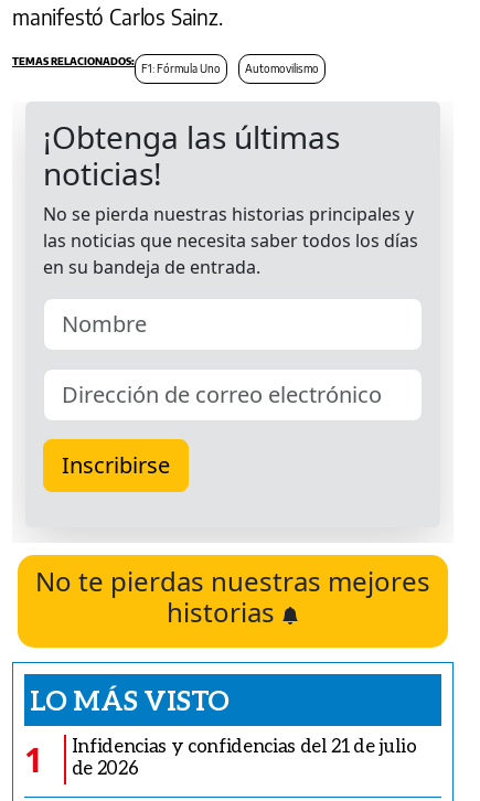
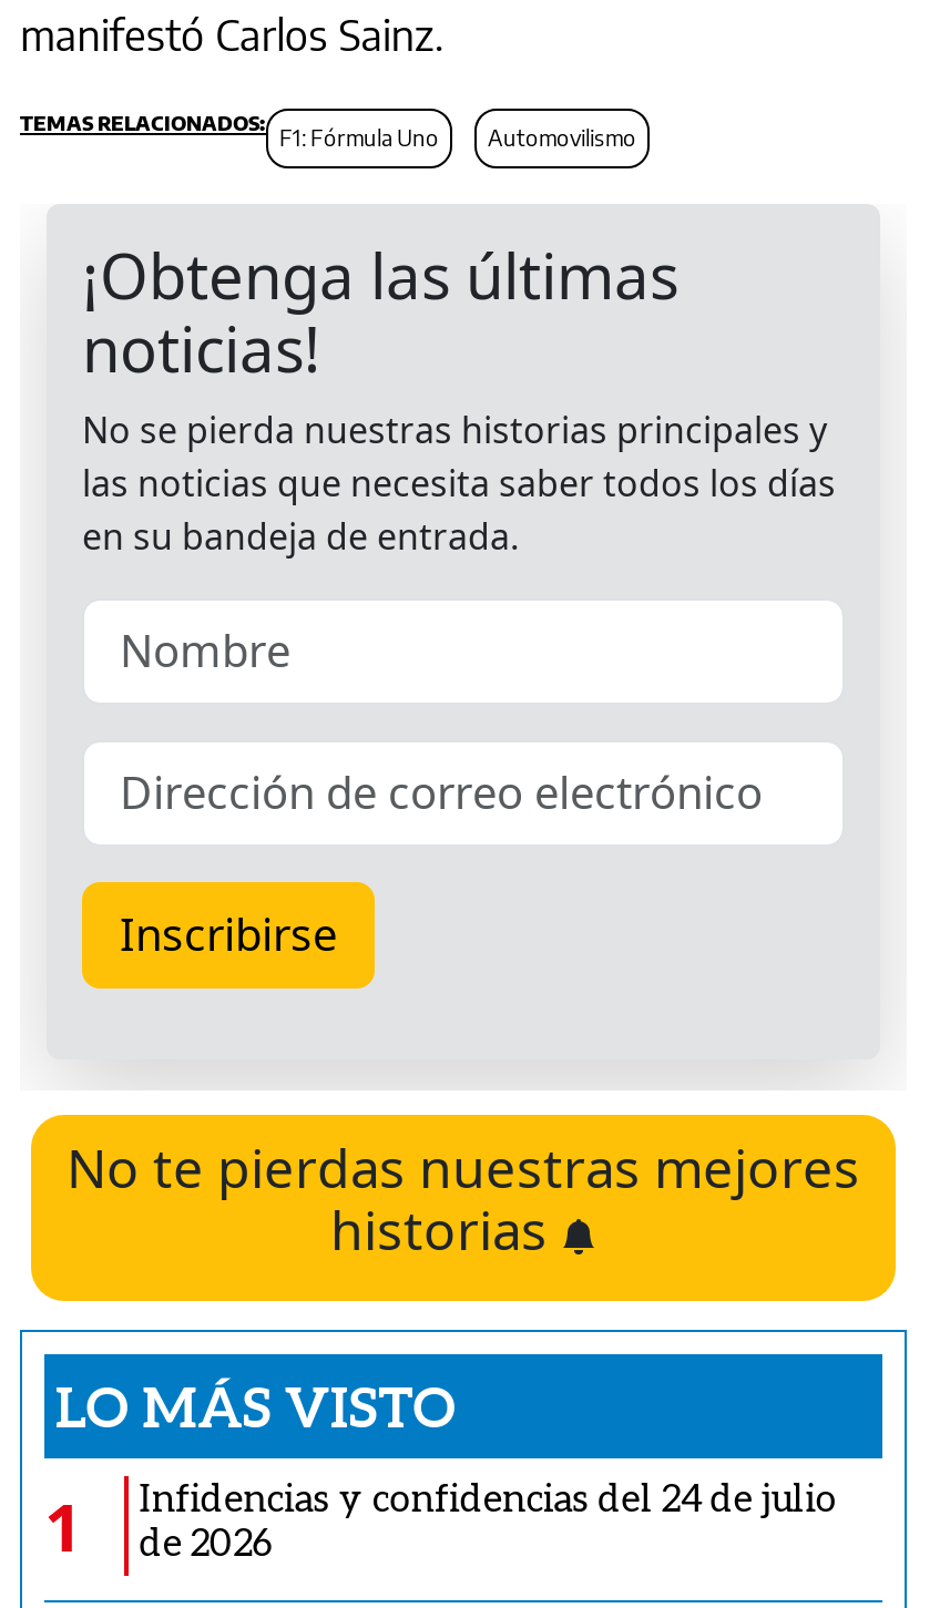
- Infidencias y confidencias del 21 de julio
+ Infidencias y confidencias del 24 de julio
